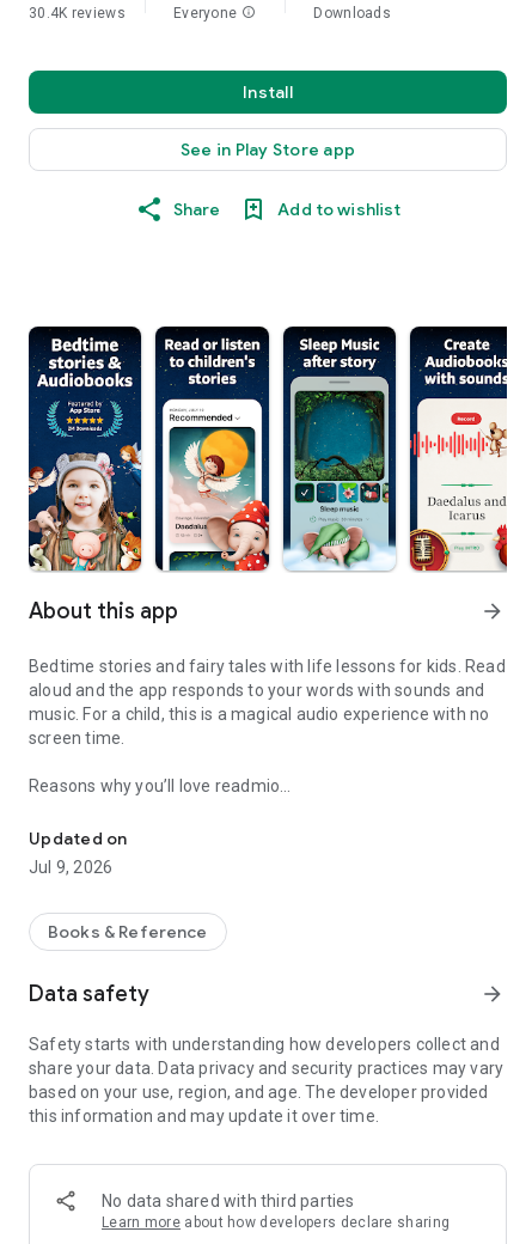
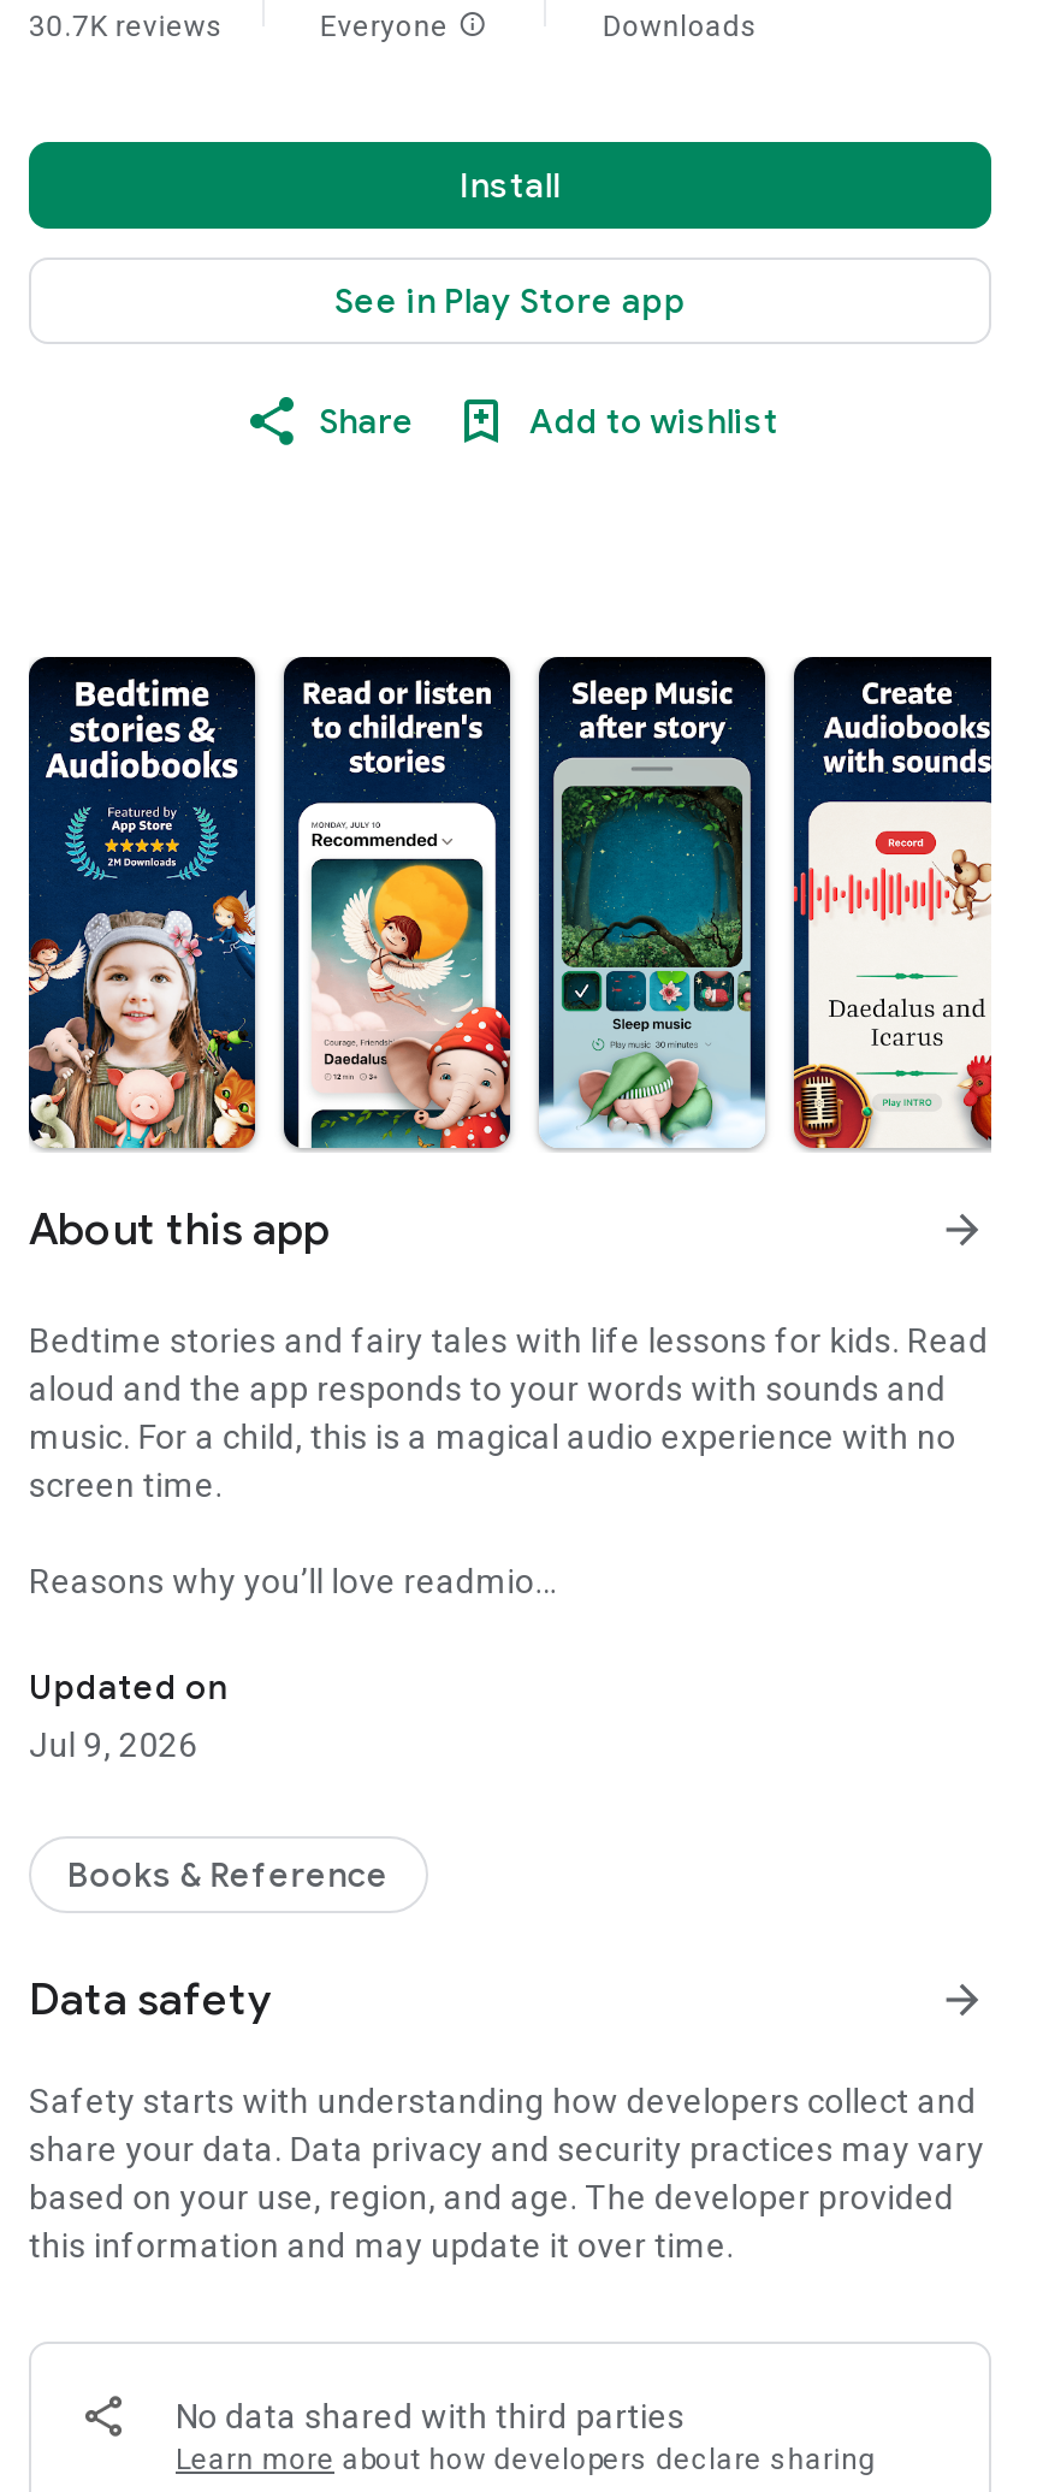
- 30.4K reviews
+ 30.7K reviews
